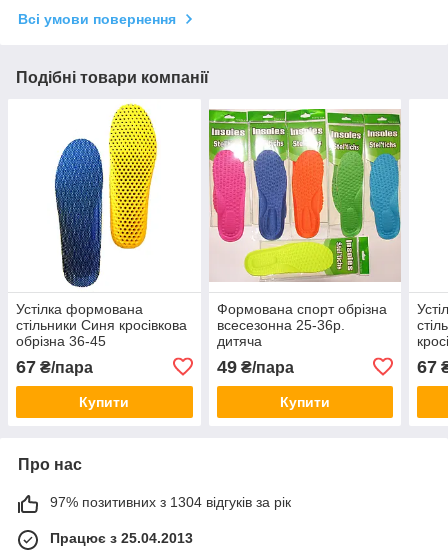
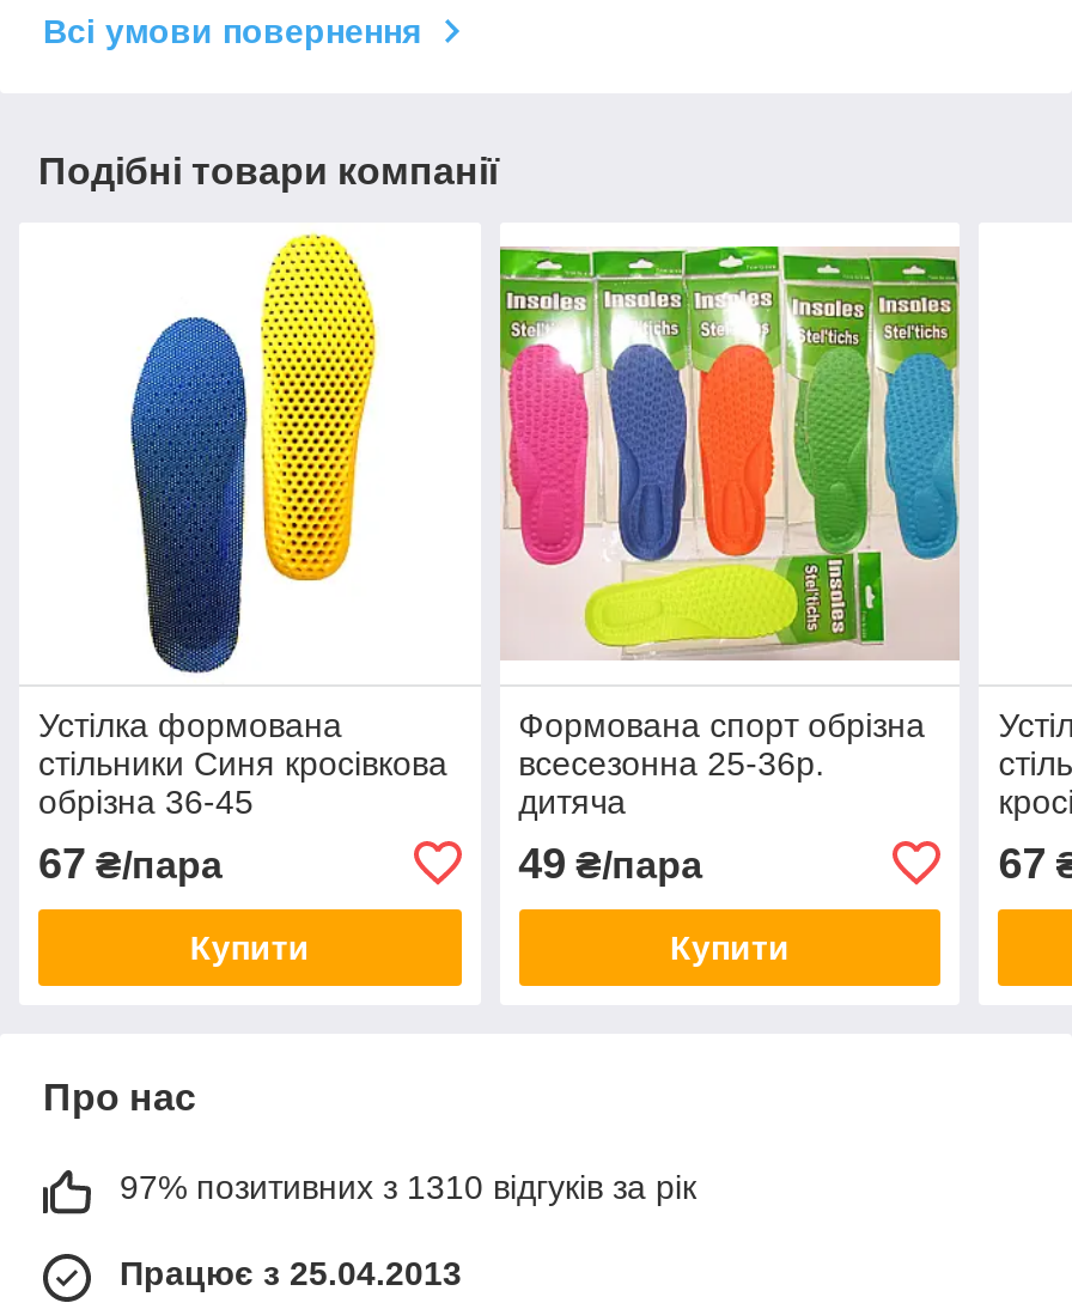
- 97% позитивних з 1304 відгуків за рік
+ 97% позитивних з 1310 відгуків за рік
